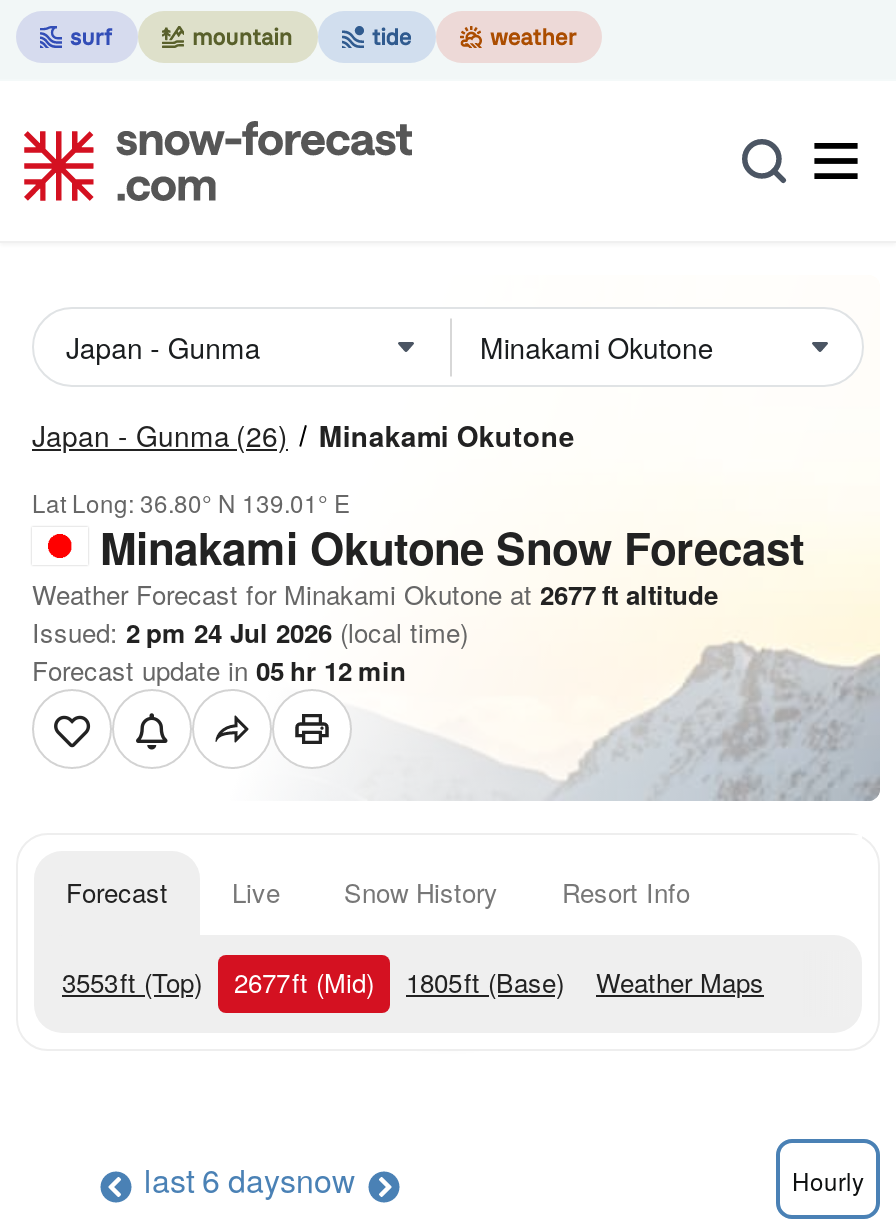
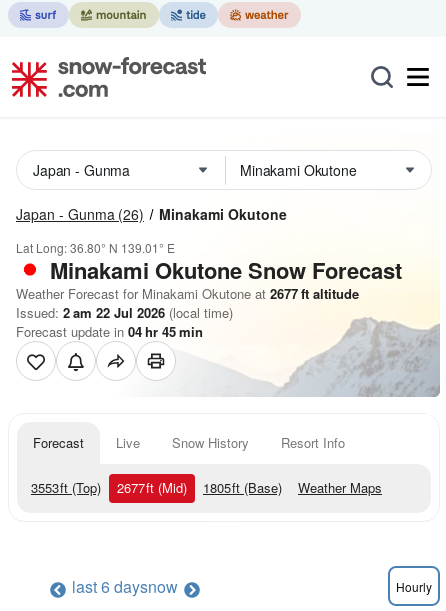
- Issued: 2 pm 24 Jul 2026 (local time)
+ Issued: 2 am 22 Jul 2026 (local time)

- Forecast update in 05 hr 12 min
+ Forecast update in 04 hr 45 min
